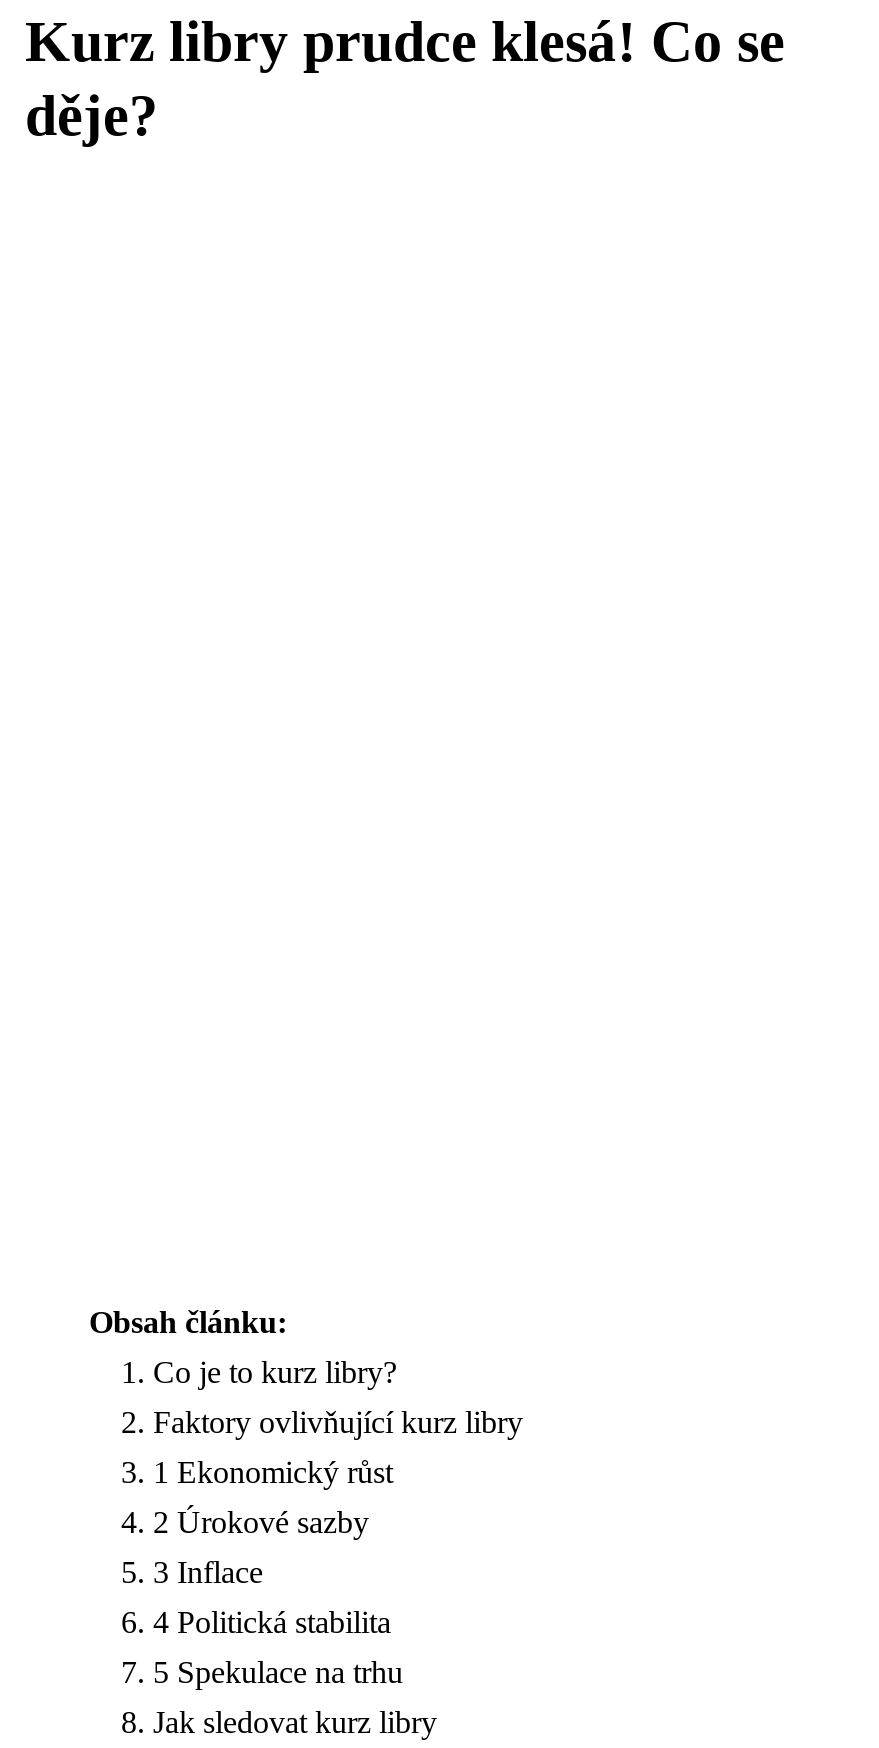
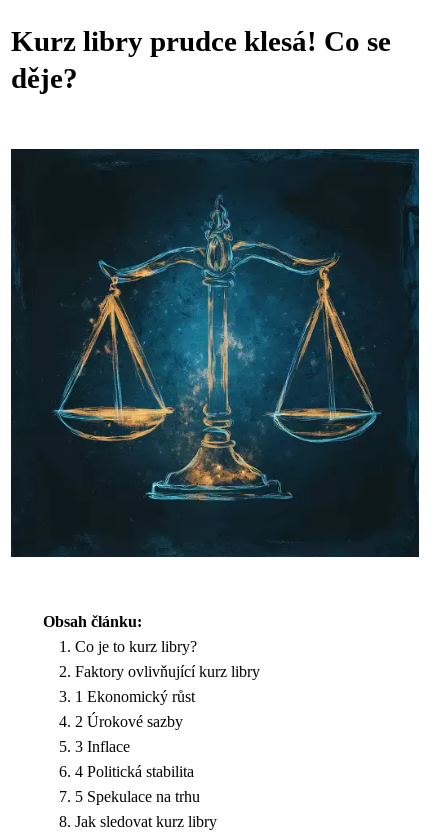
+ [image]
